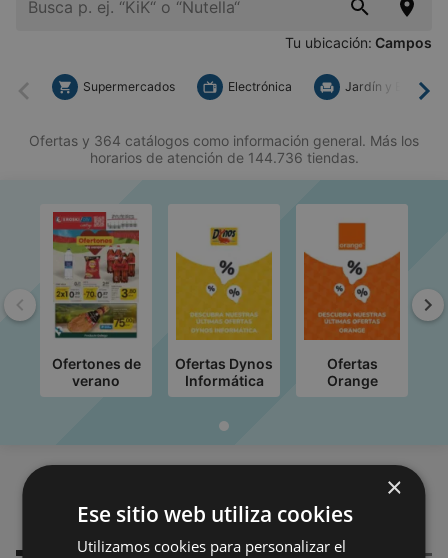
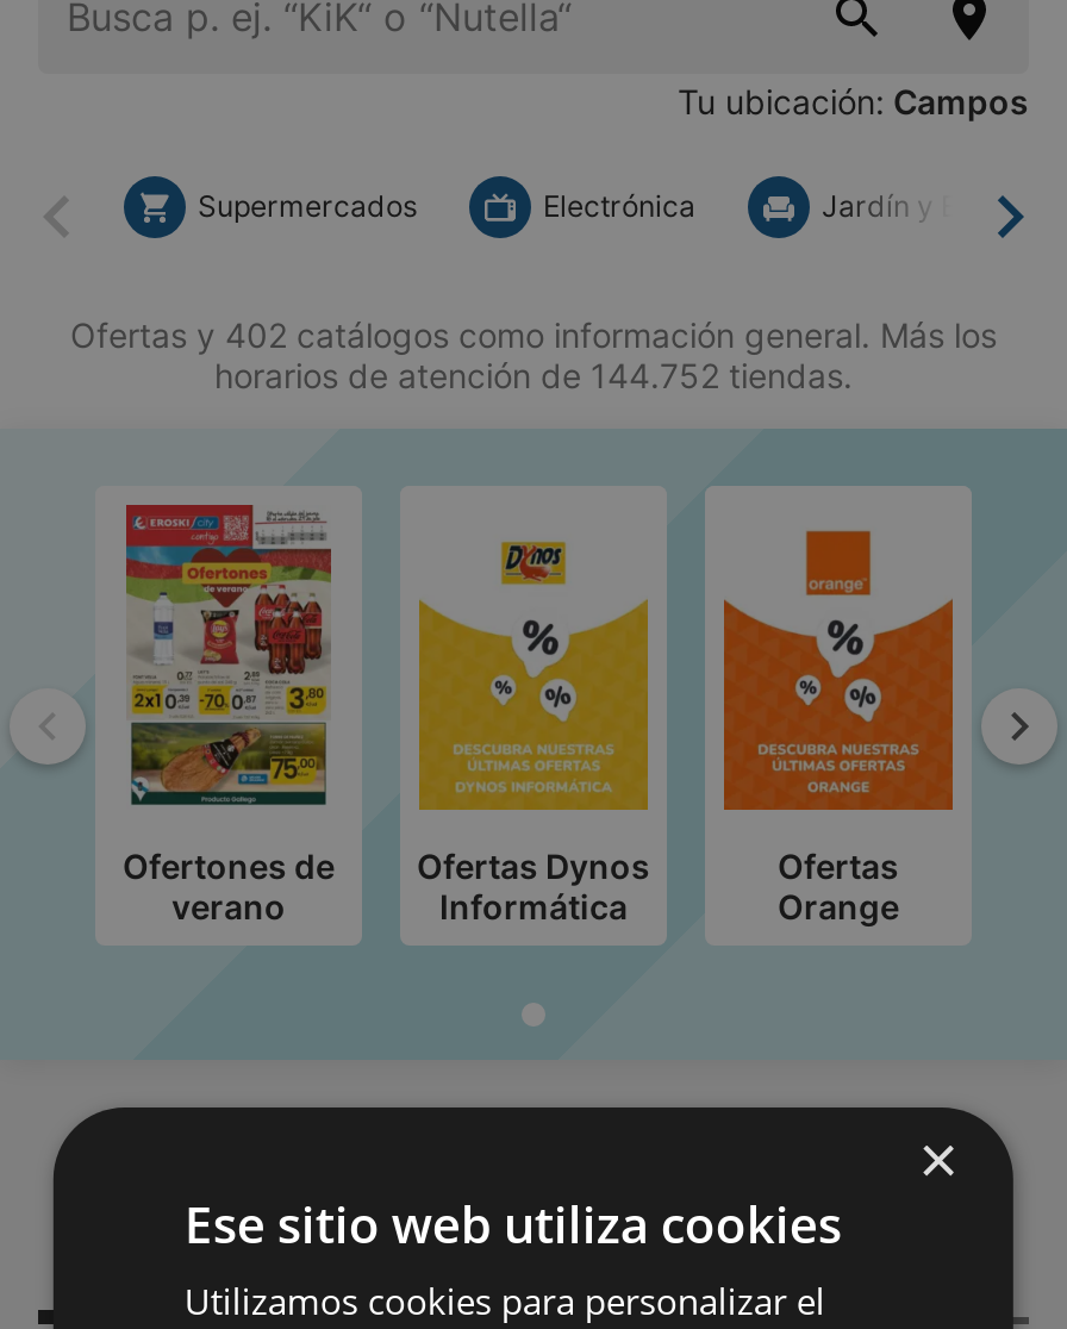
- Ofertas y 364 catálogos como información general. Más los
+ Ofertas y 402 catálogos como información general. Más los

- horarios de atención de 144.736 tiendas.
+ horarios de atención de 144.752 tiendas.
